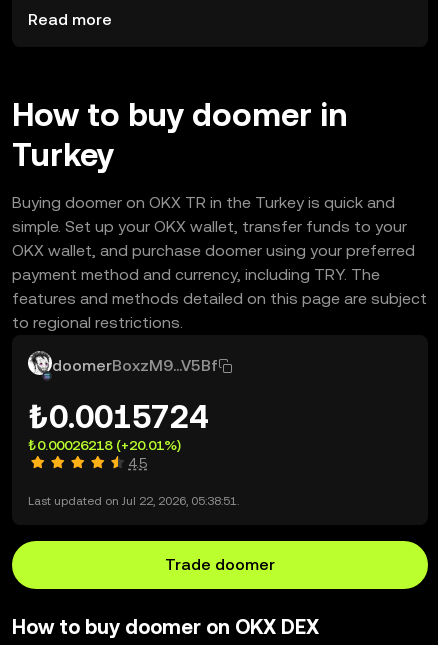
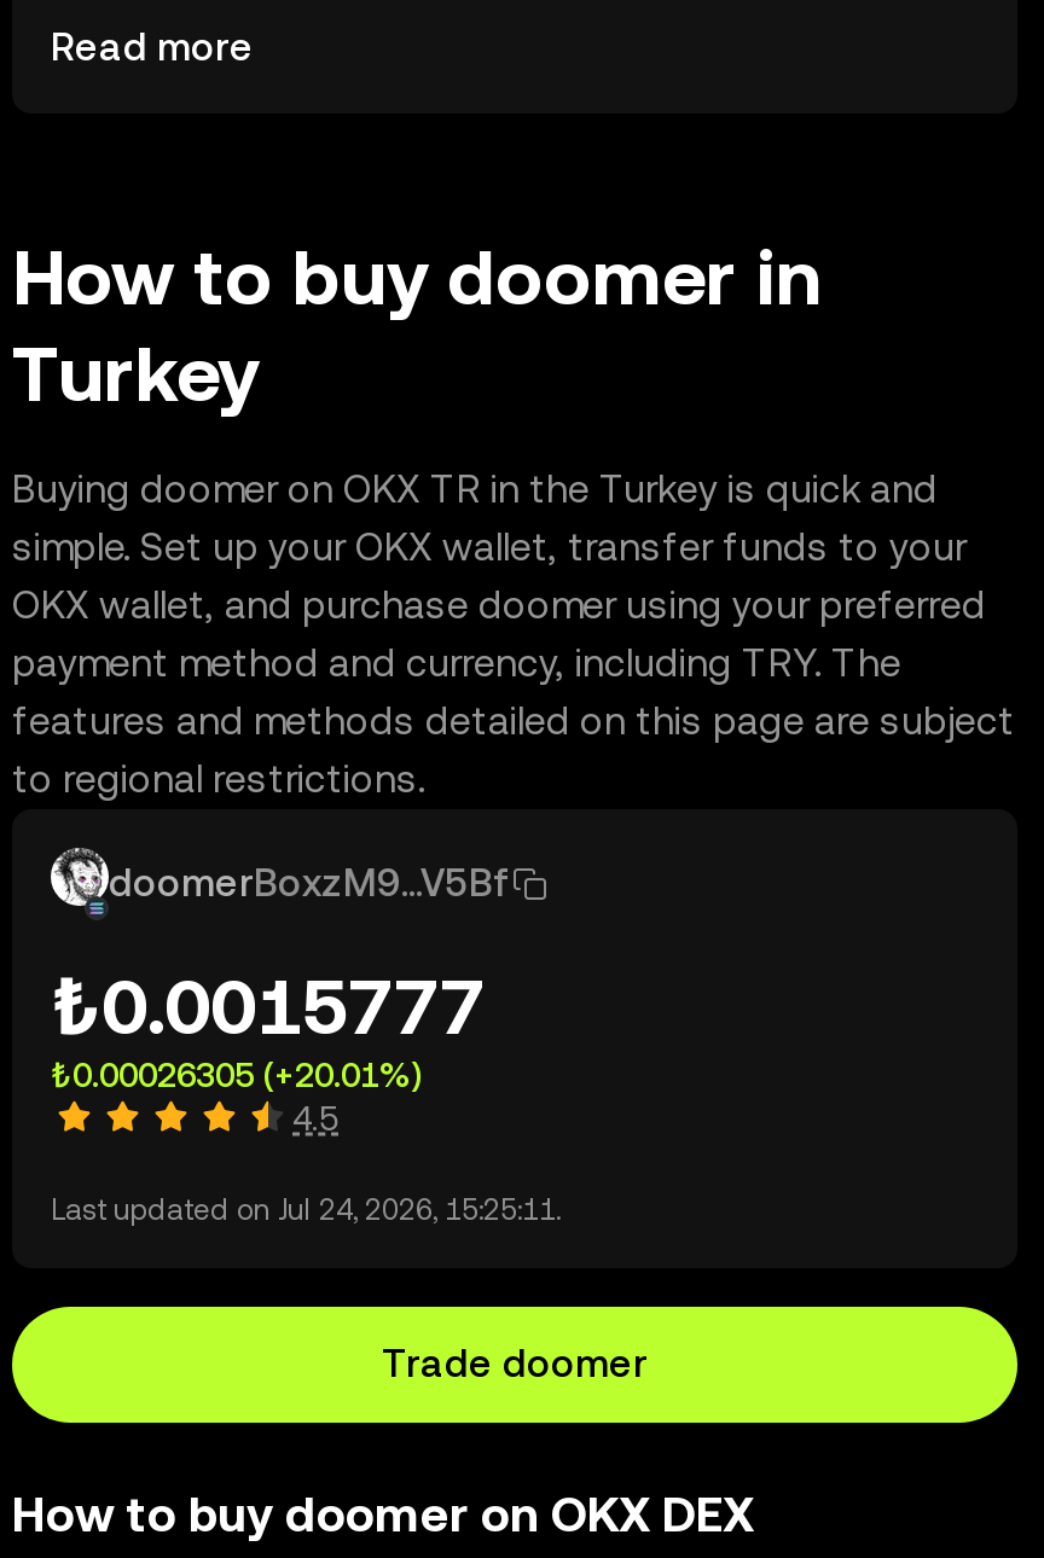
- ₺0.0015724
+ ₺0.0015777

- ₺0.00026218 (+20.01%)
+ ₺0.00026305 (+20.01%)

- Last updated on Jul 22, 2026, 05:38:51.
+ Last updated on Jul 24, 2026, 15:25:11.
